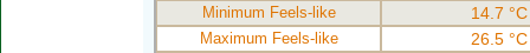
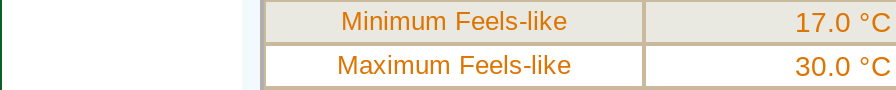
- 14.7 °C
+ 17.0 °C

- 26.5 °C
+ 30.0 °C
